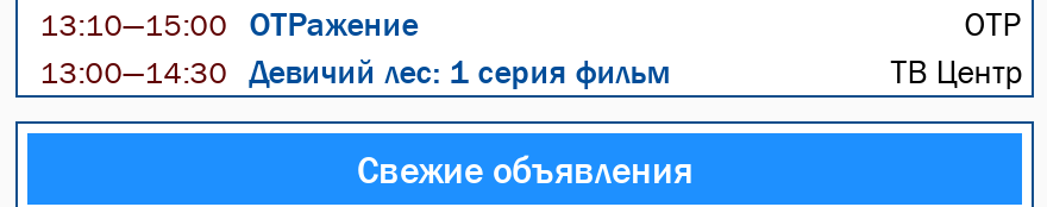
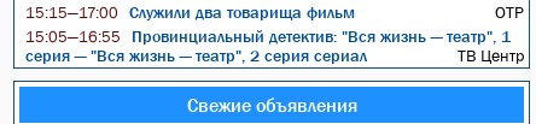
- 13:10—15:00 ОТРажение
+ 15:15—17:00 Служили два товарища фильм

- 13:00—14:30 Девичий лес: 1 серия фильм
+ 15:05—16:55 Провинциальный детектив: "Вся жизнь — театр", 1
+ серия — "Вся жизнь — театр", 2 серия сериал
